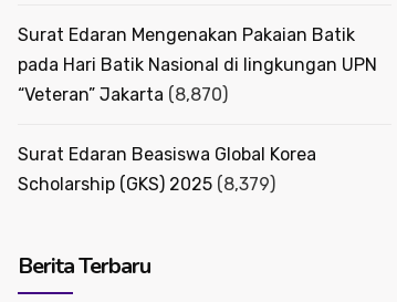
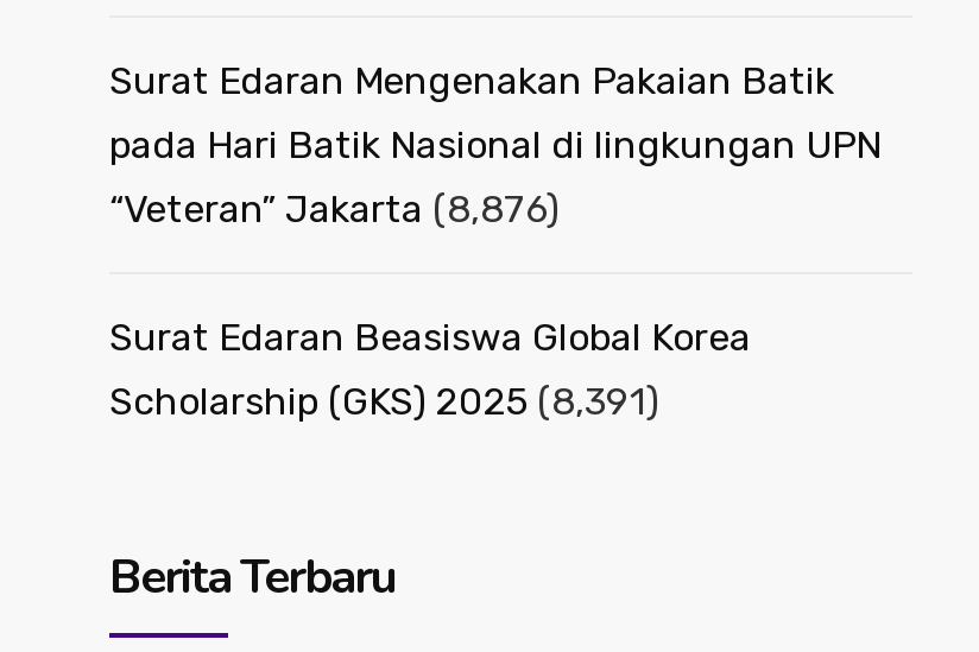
- “Veteran” Jakarta (8,870)
+ “Veteran” Jakarta (8,876)

- Scholarship (GKS) 2025 (8,379)
+ Scholarship (GKS) 2025 (8,391)
